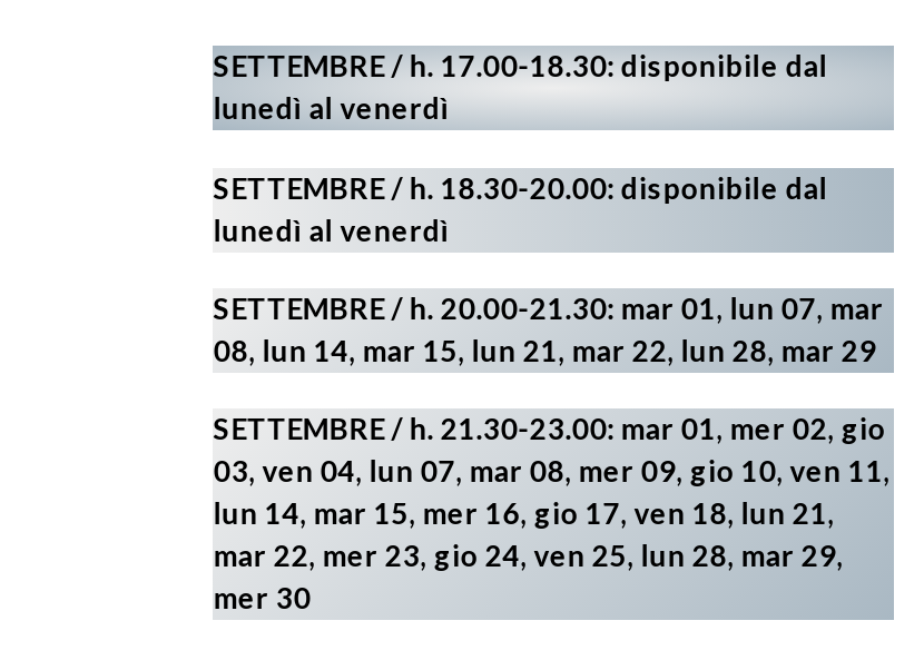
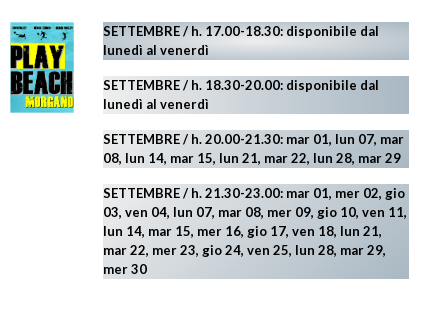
+ [image]
